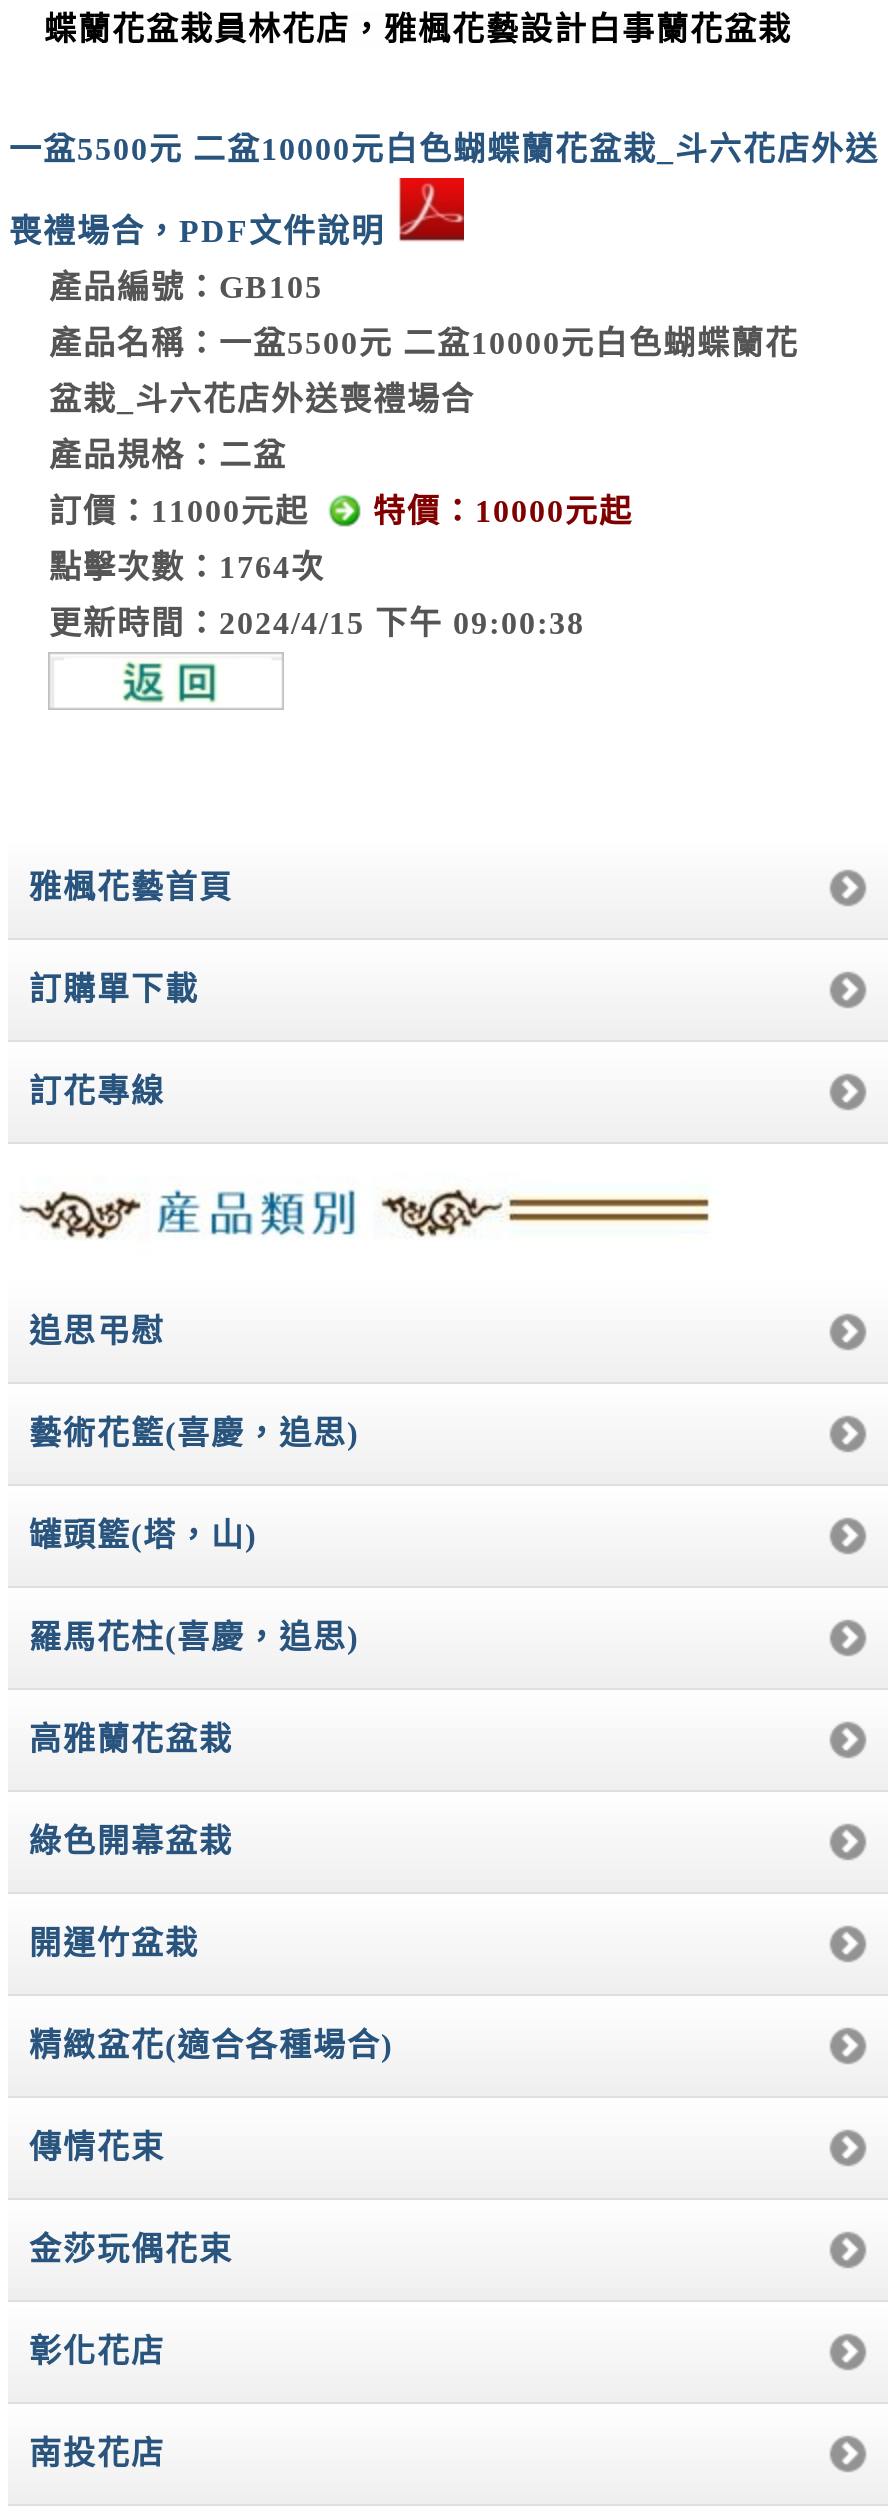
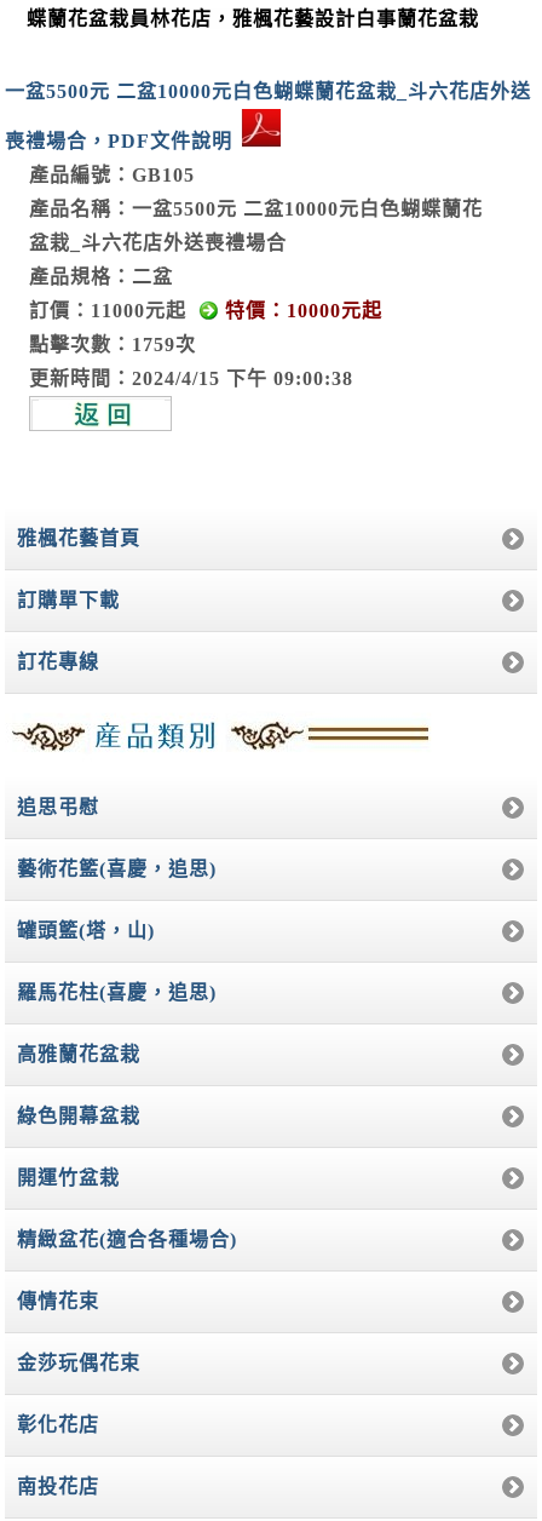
- 點擊次數：1764次
+ 點擊次數：1759次
